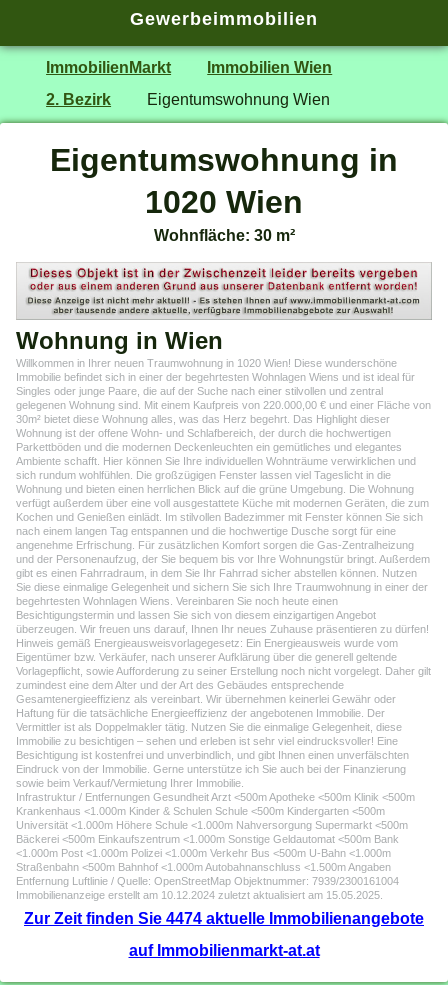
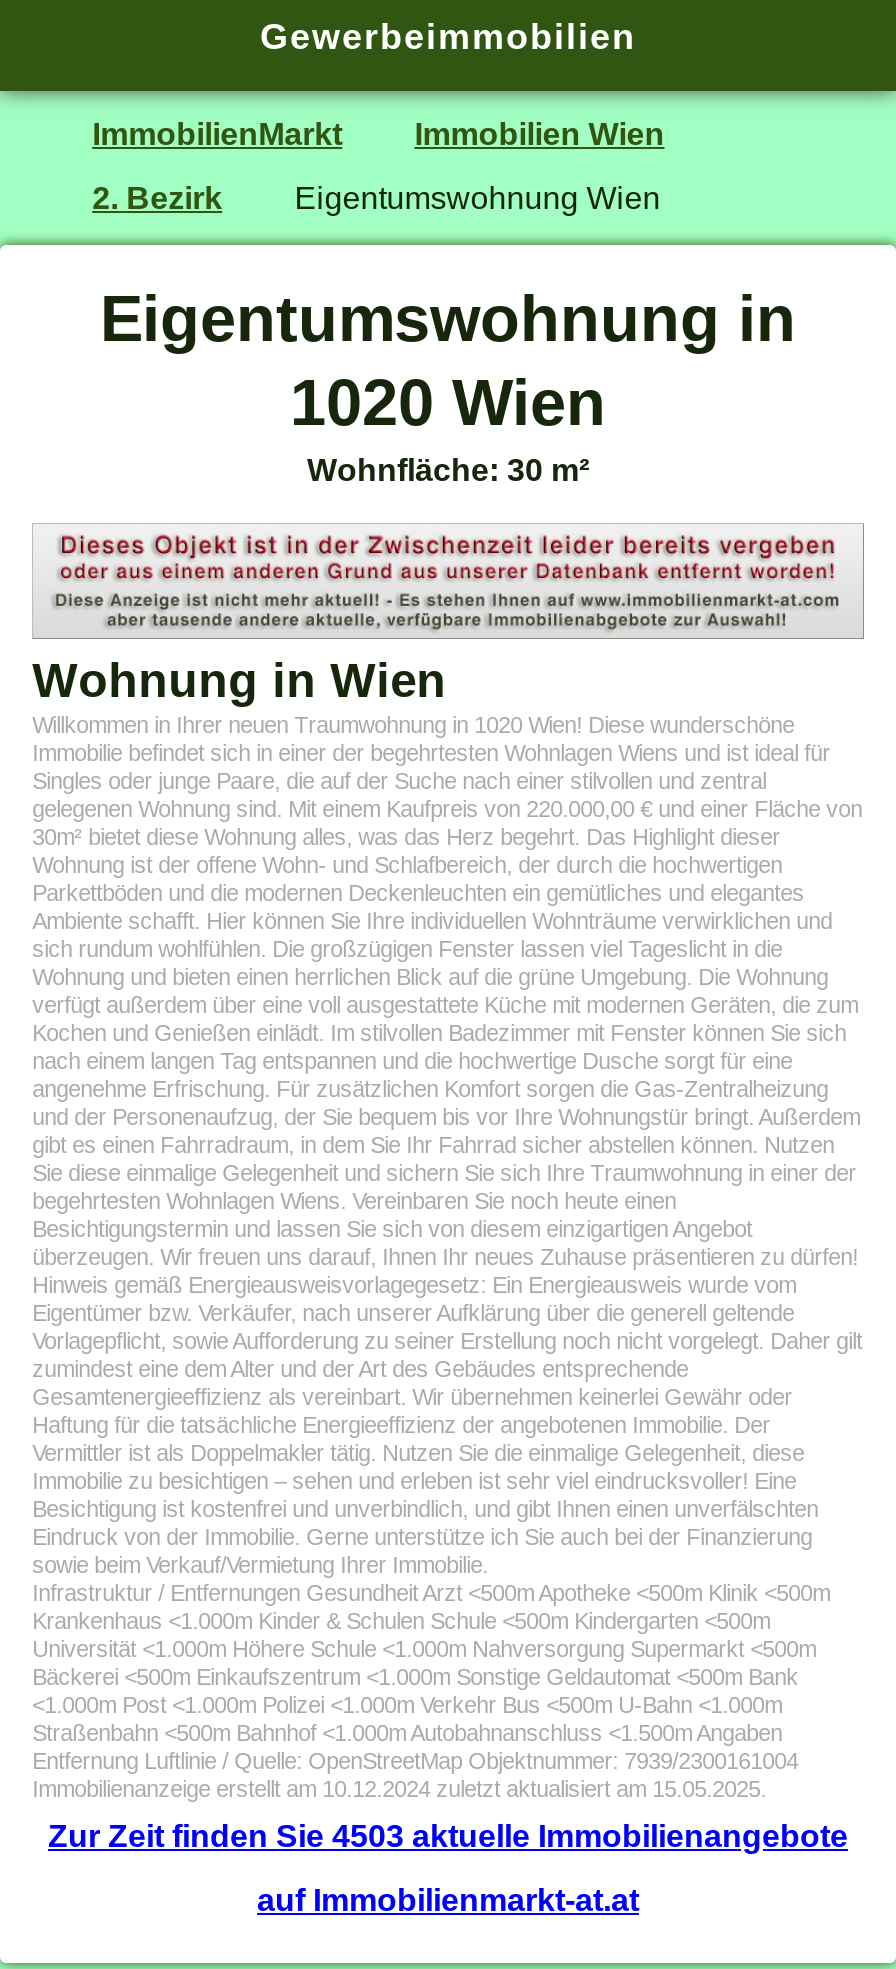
- Zur Zeit finden Sie 4474 aktuelle Immobilienangebote
+ Zur Zeit finden Sie 4503 aktuelle Immobilienangebote
